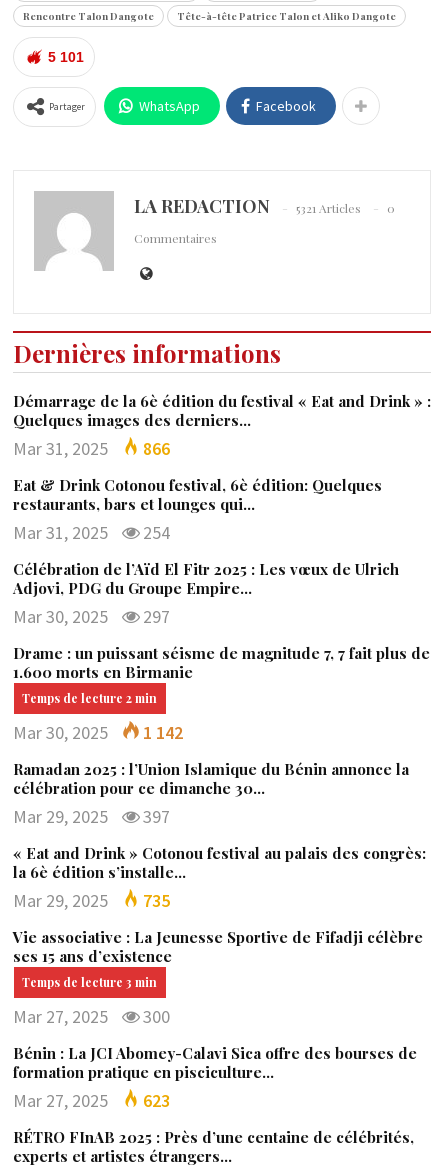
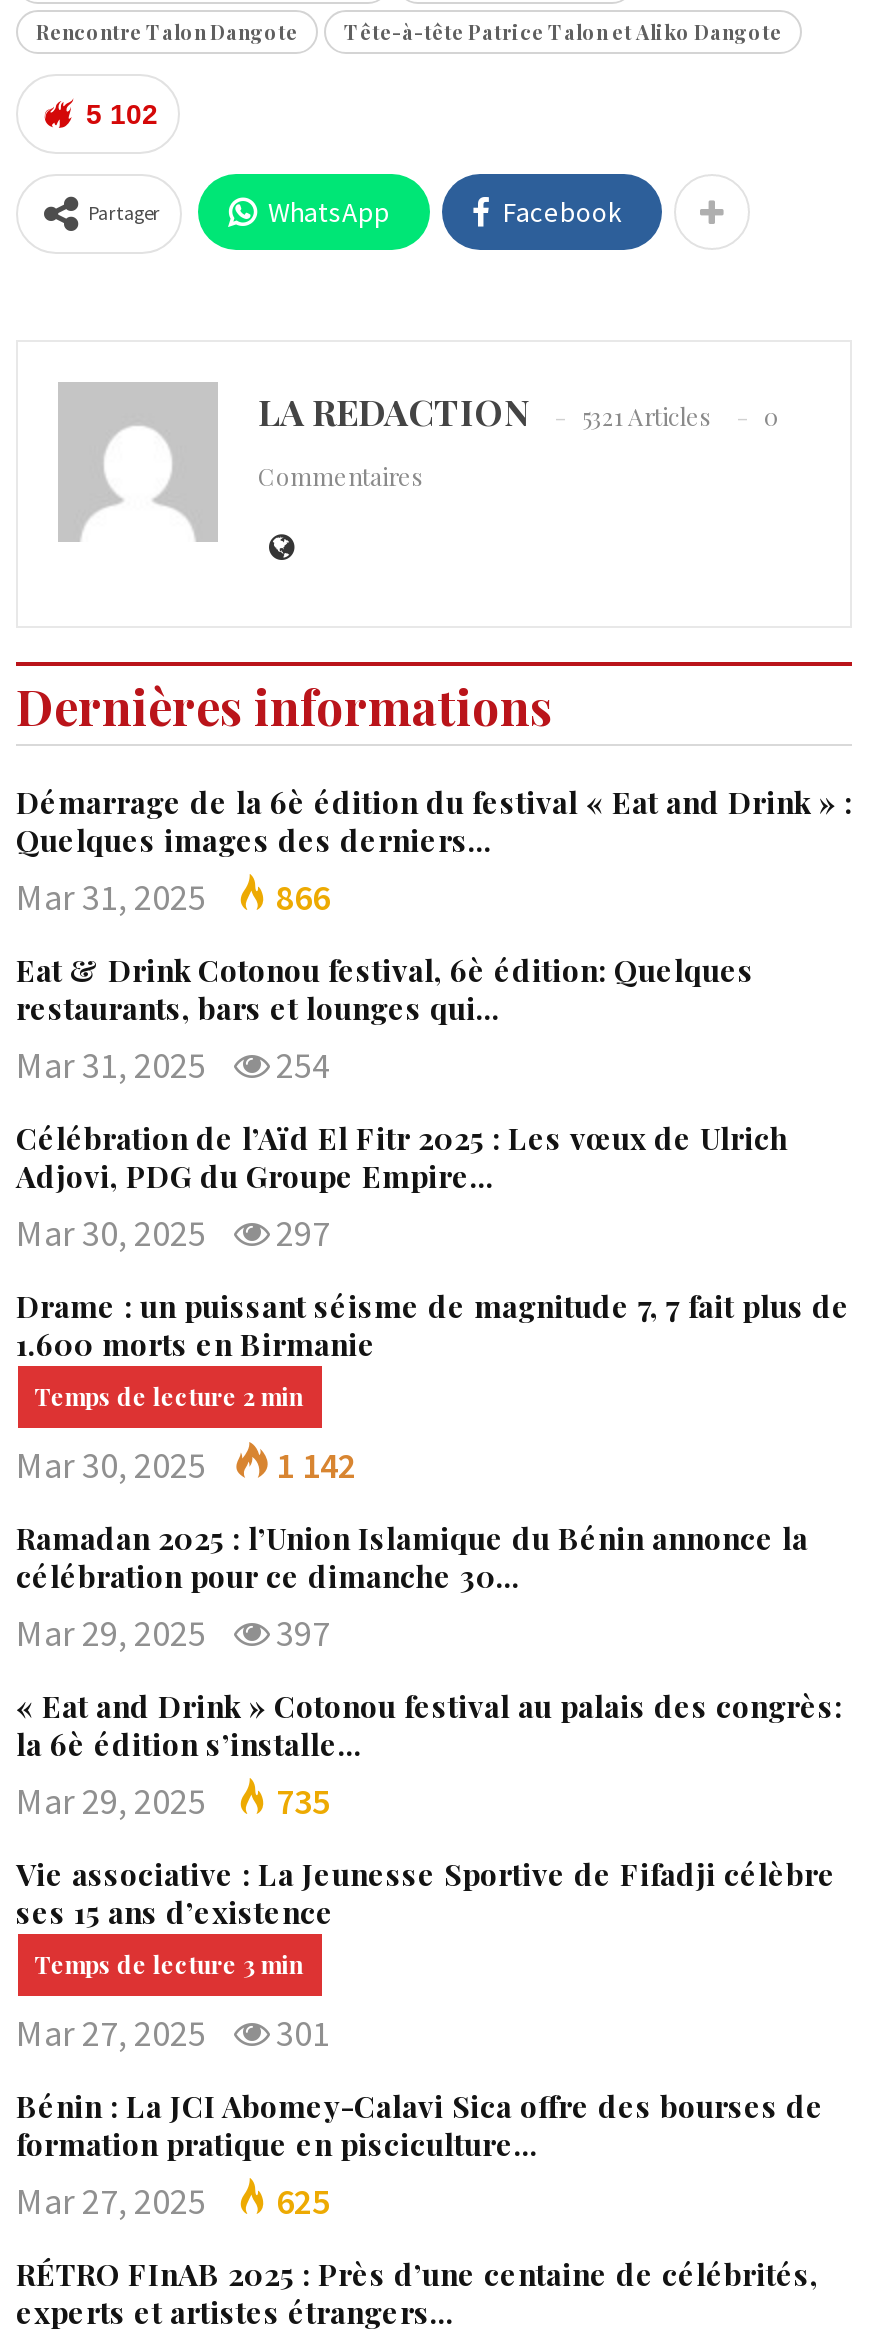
- 5 101
+ 5 102

- Mar 27, 2025 300
+ Mar 27, 2025 301

- Mar 27, 2025 623
+ Mar 27, 2025 625
